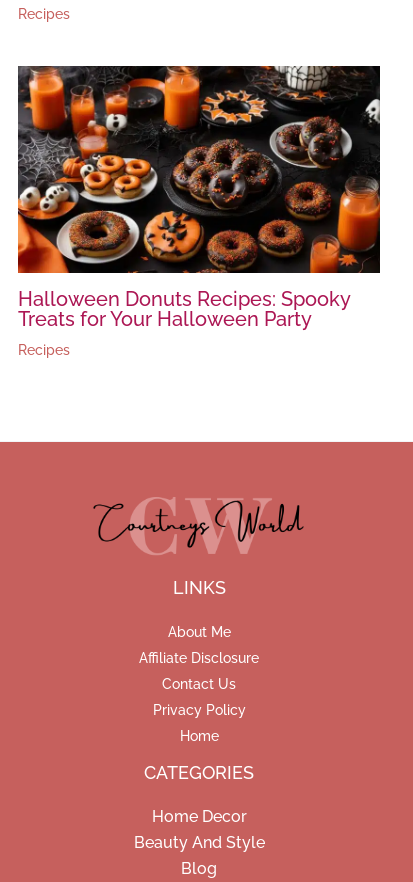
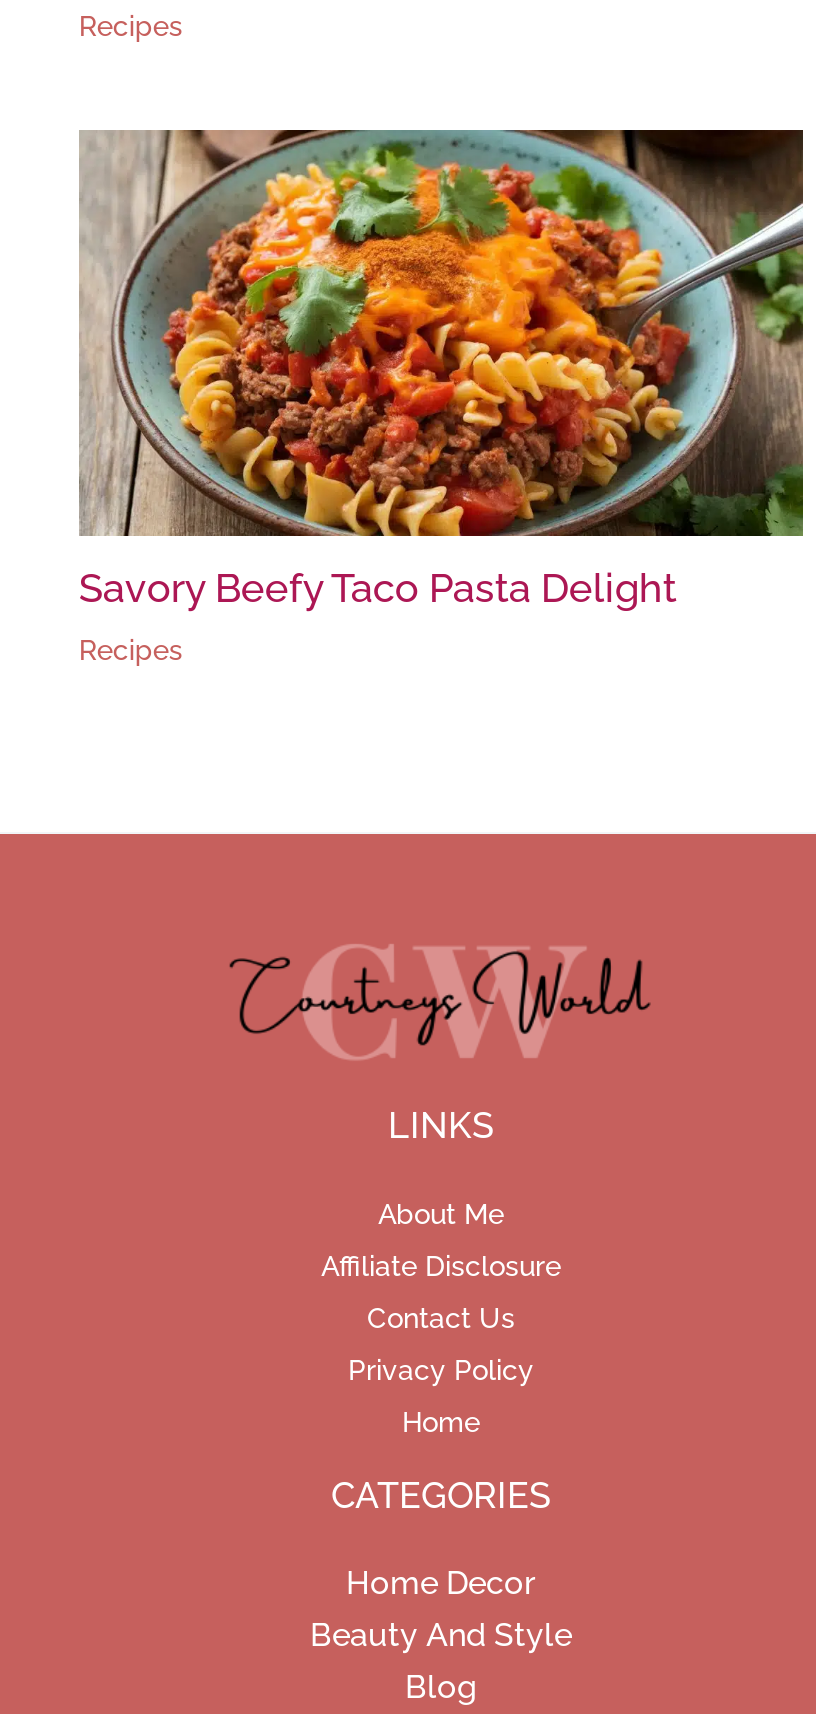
- [image]
- Halloween Donuts Recipes: Spooky
- Treats for Your Halloween Party
+ [image]
+ Savory Beefy Taco Pasta Delight
